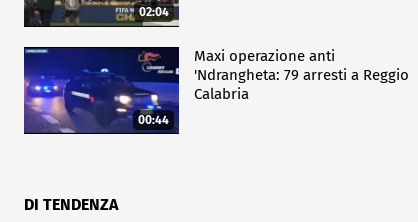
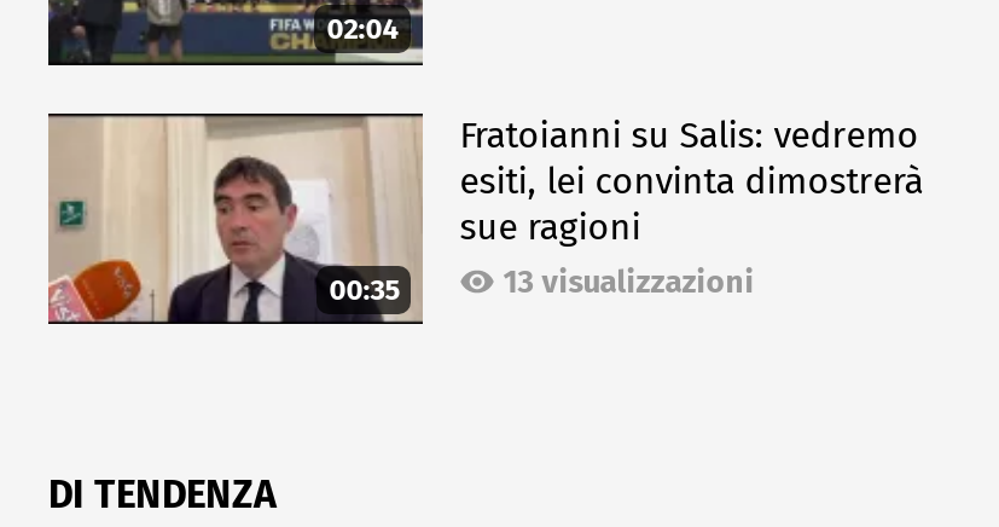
- [image]
- 00:44
+ [image]
+ 00:35

- Maxi operazione anti
- 'Ndrangheta: 79 arresti a Reggio
- Calabria
+ Fratoianni su Salis: vedremo
+ esiti, lei convinta dimostrerà
+ sue ragioni
+ 13 visualizzazioni
